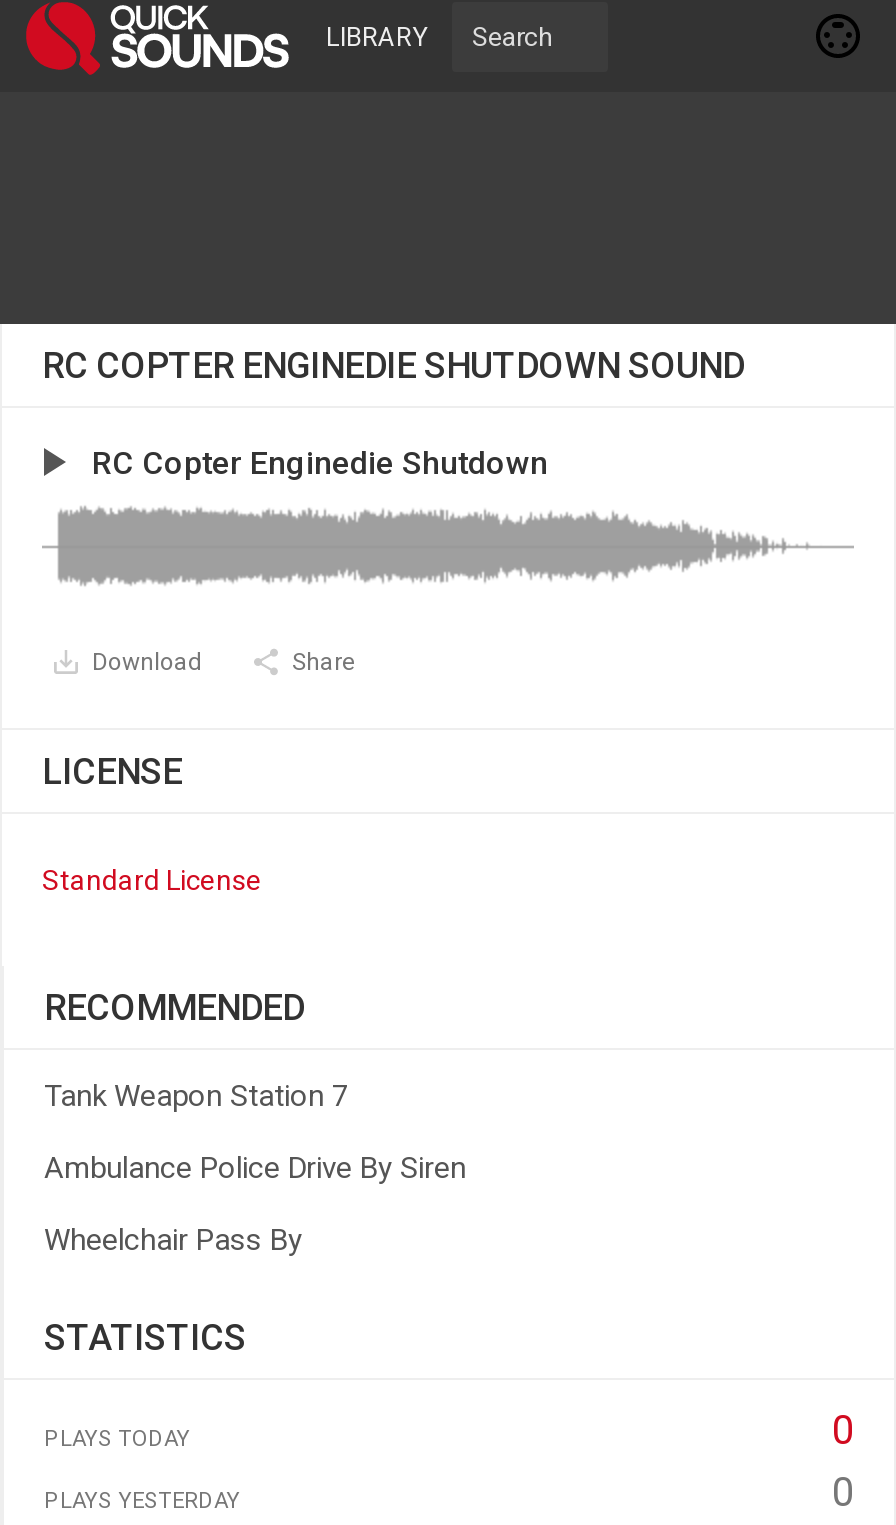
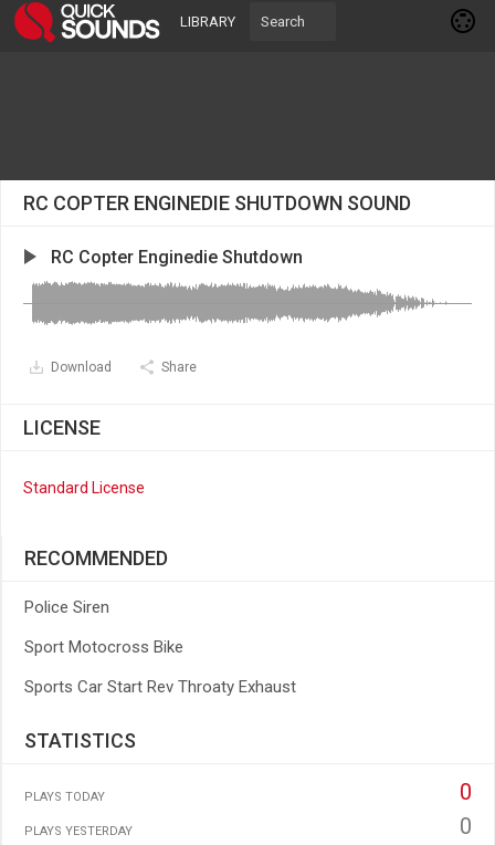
- Tank Weapon Station 7
+ Police Siren

- Ambulance Police Drive By Siren
+ Sport Motocross Bike

- Wheelchair Pass By
+ Sports Car Start Rev Throaty Exhaust
